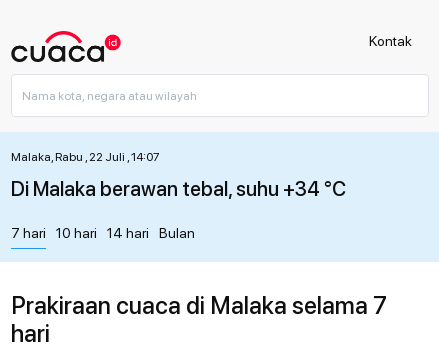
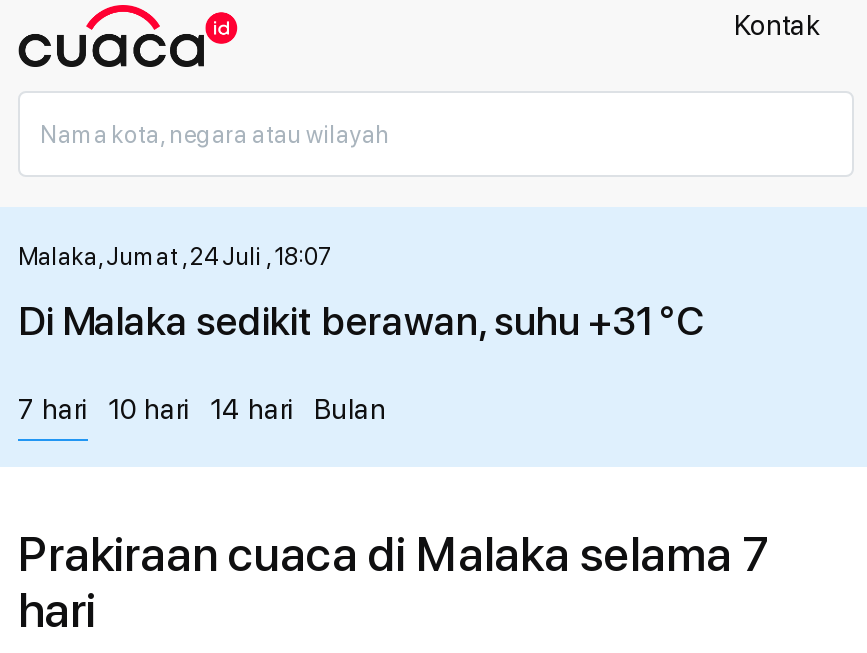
- Malaka, Rabu , 22 Juli , 14:07
+ Malaka, Jumat , 24 Juli , 18:07

- Di Malaka berawan tebal, suhu +34 °C
+ Di Malaka sedikit berawan, suhu +31 °C
